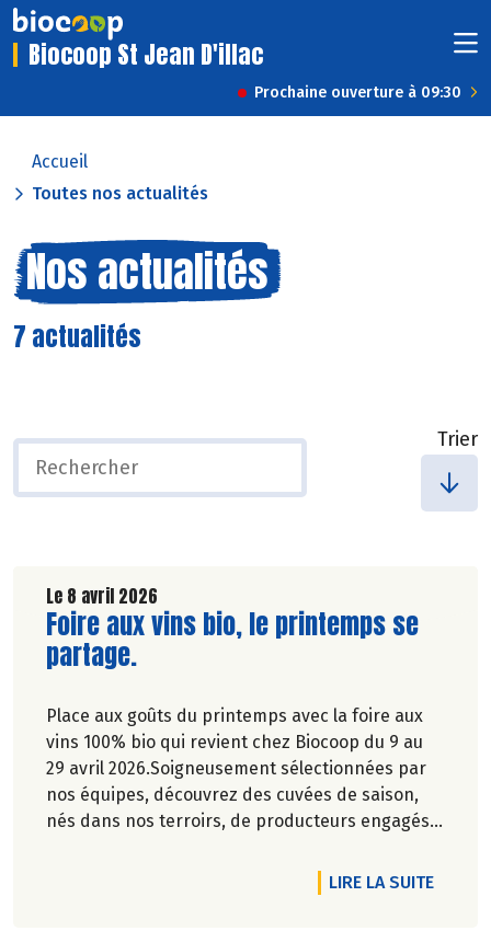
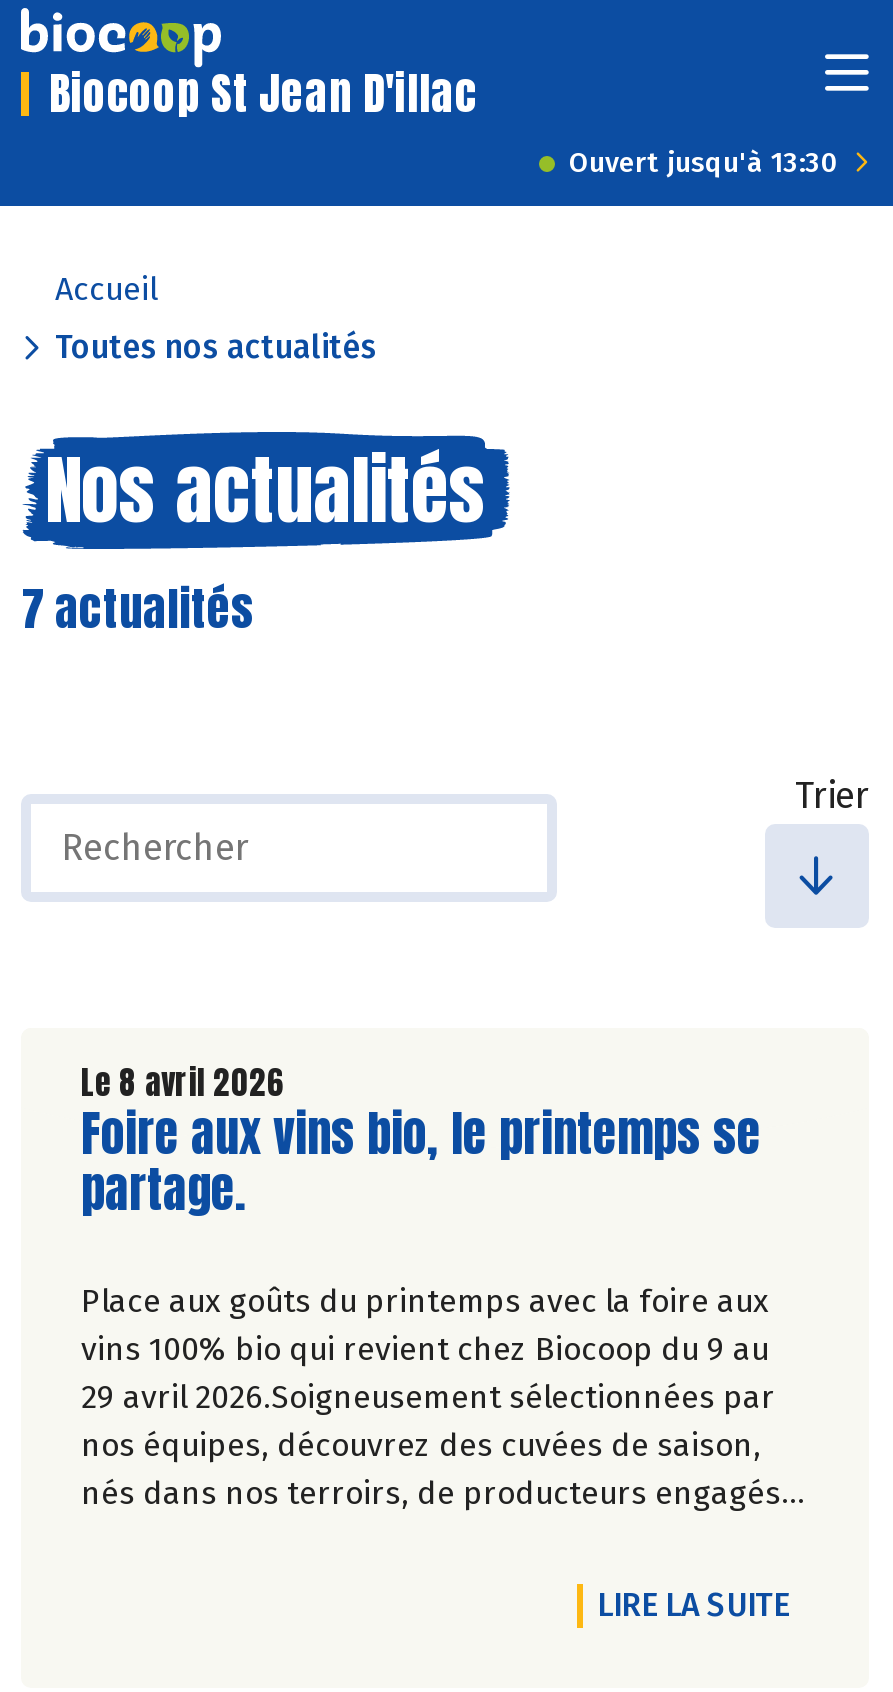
- Prochaine ouverture à 09:30
+ Ouvert jusqu'à 13:30
